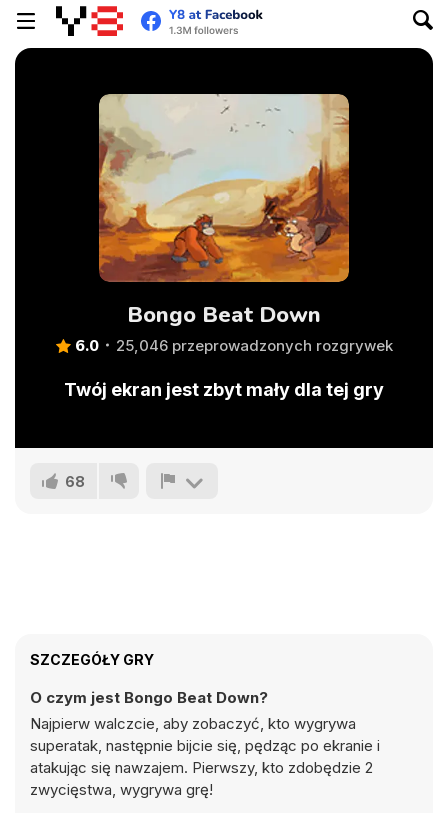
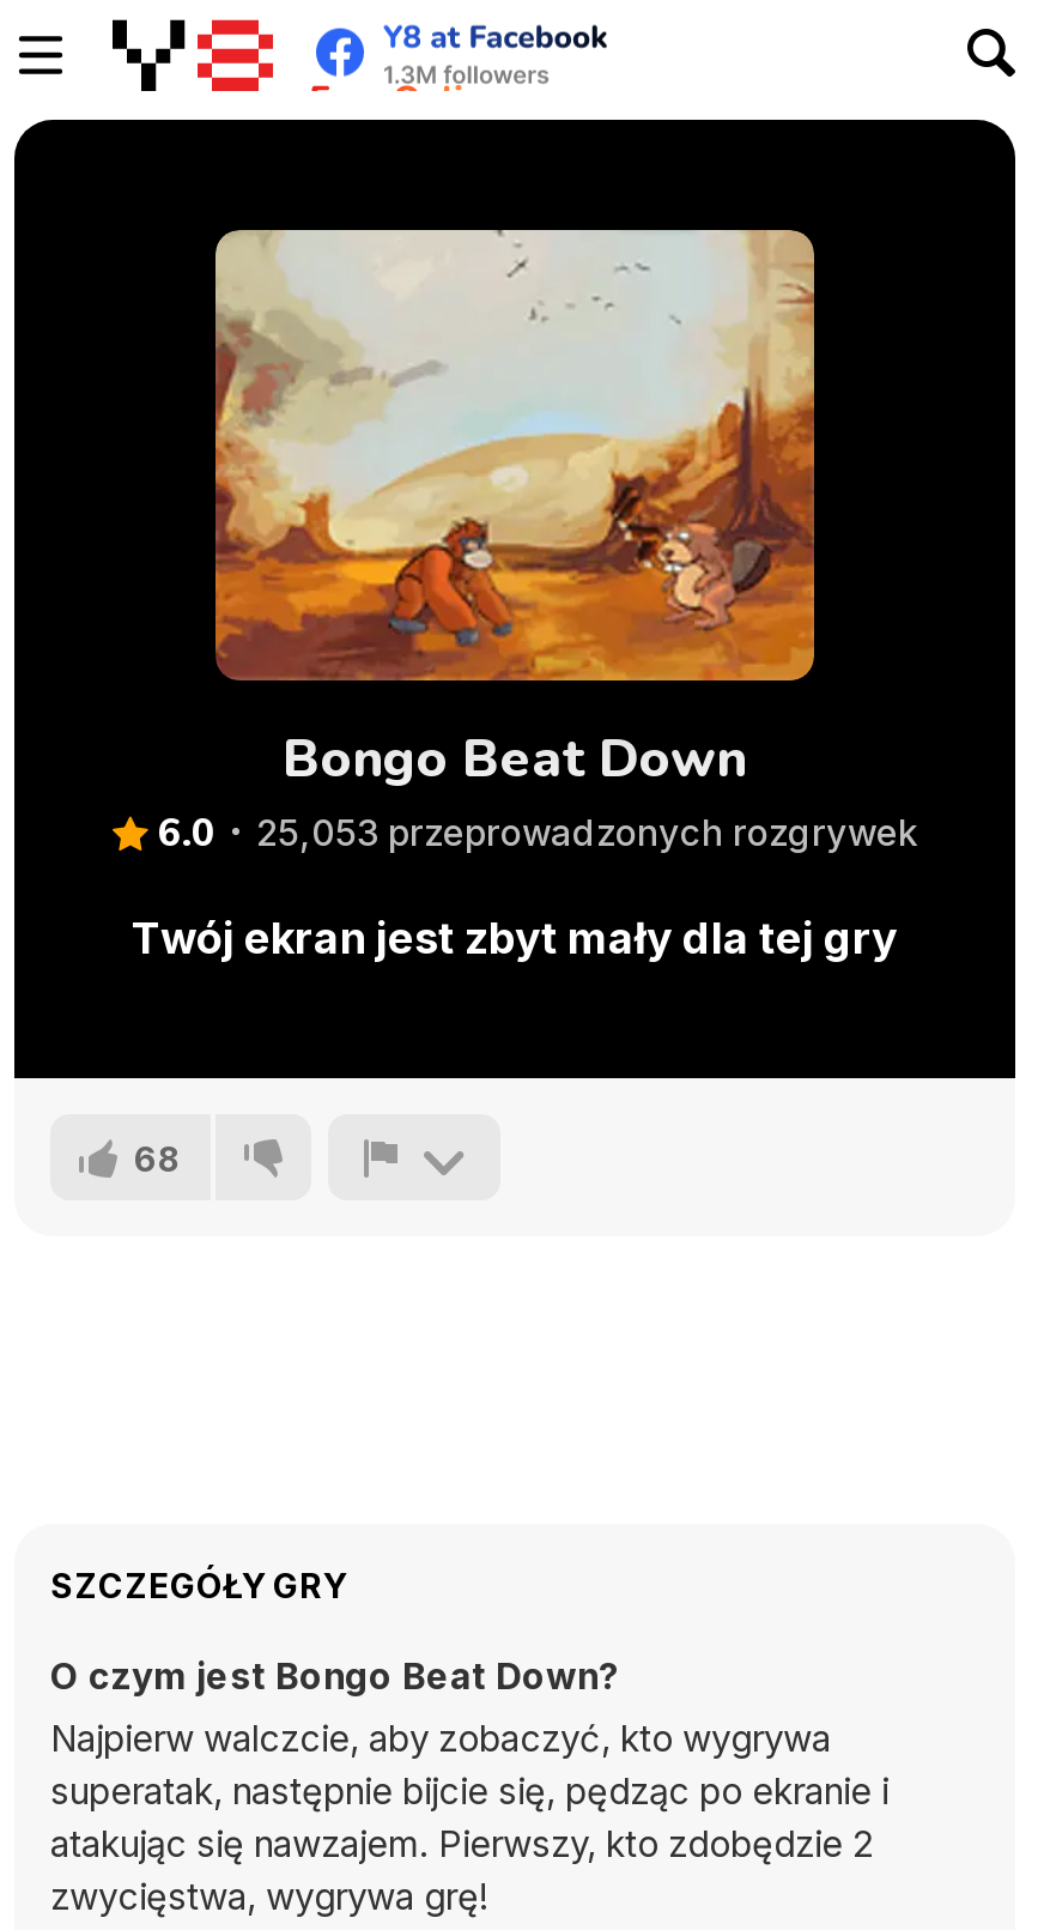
- 25,046 przeprowadzonych rozgrywek
+ 25,053 przeprowadzonych rozgrywek
